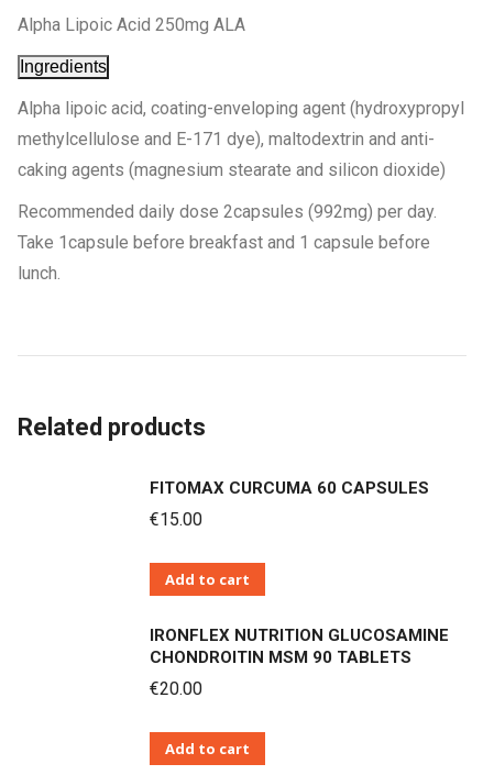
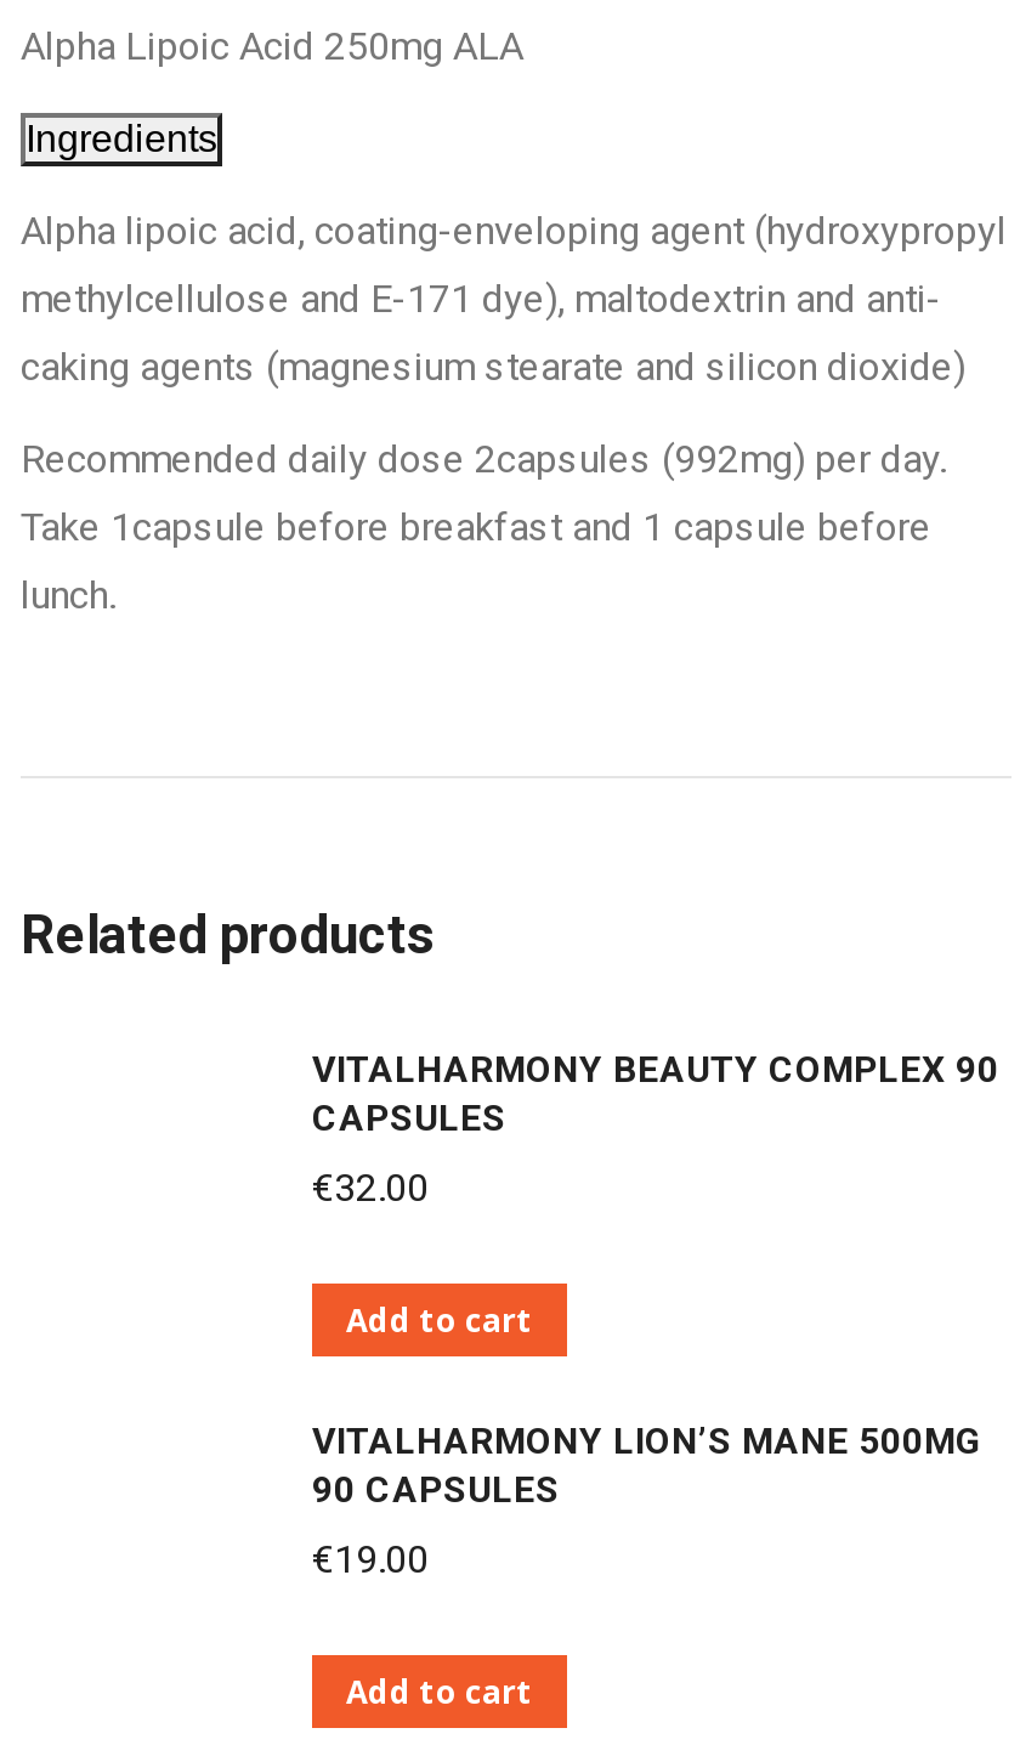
- FITOMAX CURCUMA 60 CAPSULES
+ VITALHARMONY BEAUTY COMPLEX 90
+ CAPSULES

- €15.00
+ €32.00

- IRONFLEX NUTRITION GLUCOSAMINE
- CHONDROITIN MSM 90 TABLETS
+ VITALHARMONY LION’S MANE 500MG
+ 90 CAPSULES

- €20.00
+ €19.00
